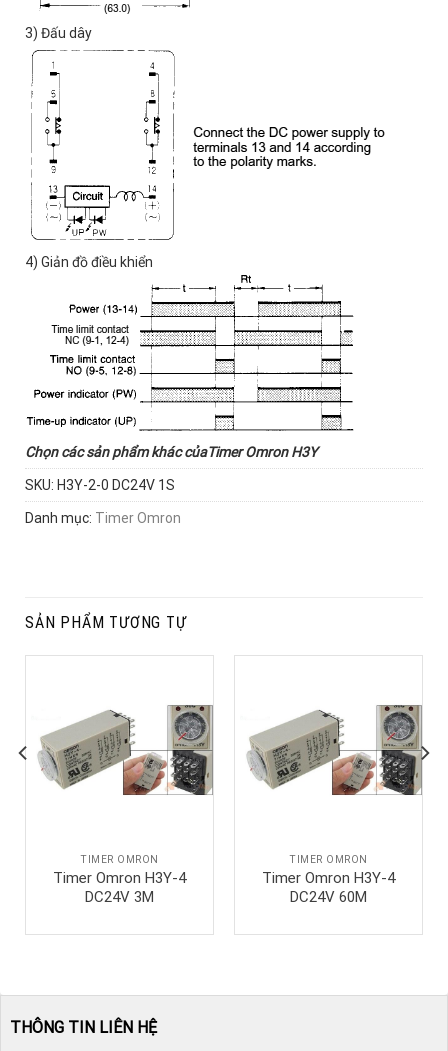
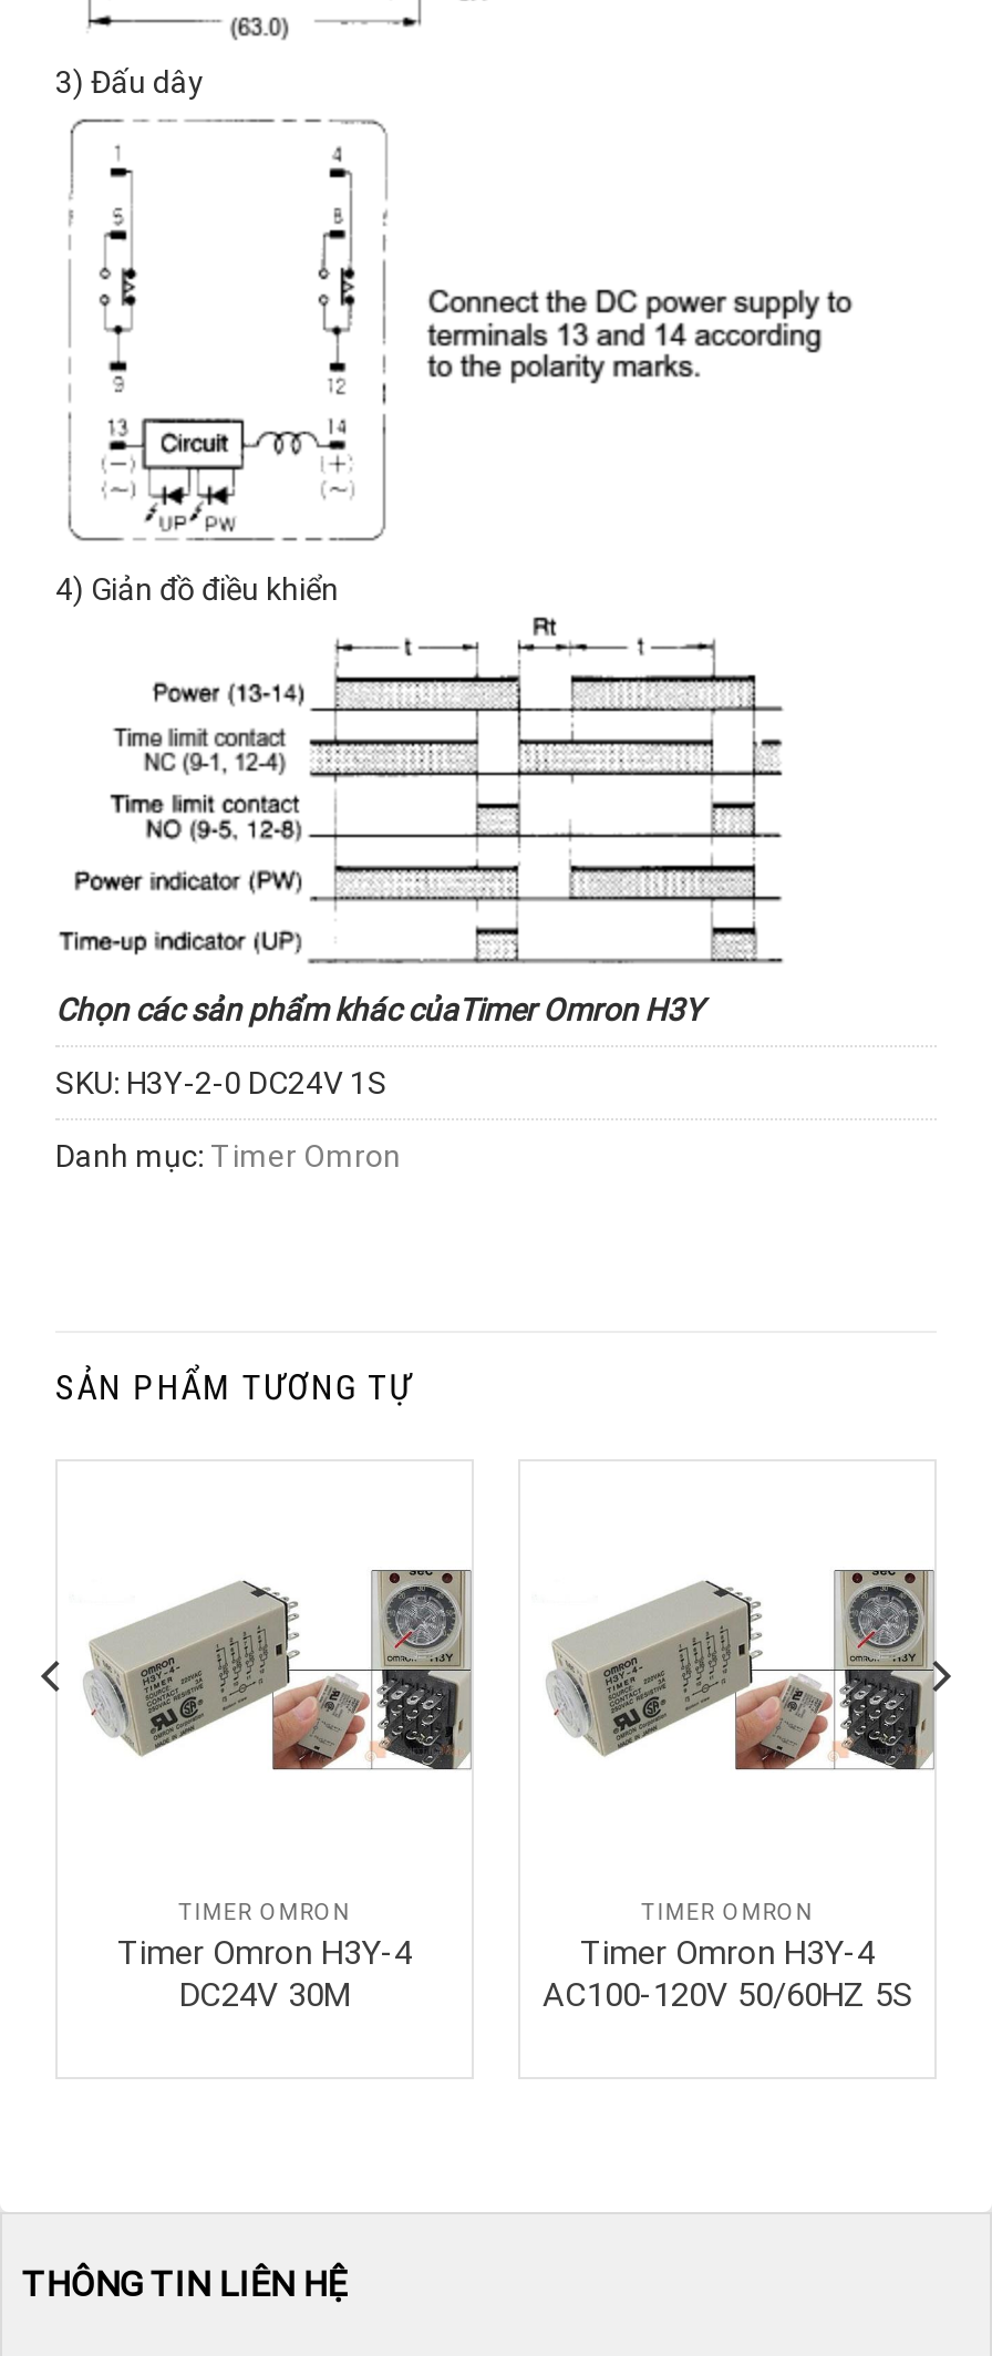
- DC24V 3M
+ DC24V 30M

- DC24V 60M
+ AC100-120V 50/60HZ 5S
